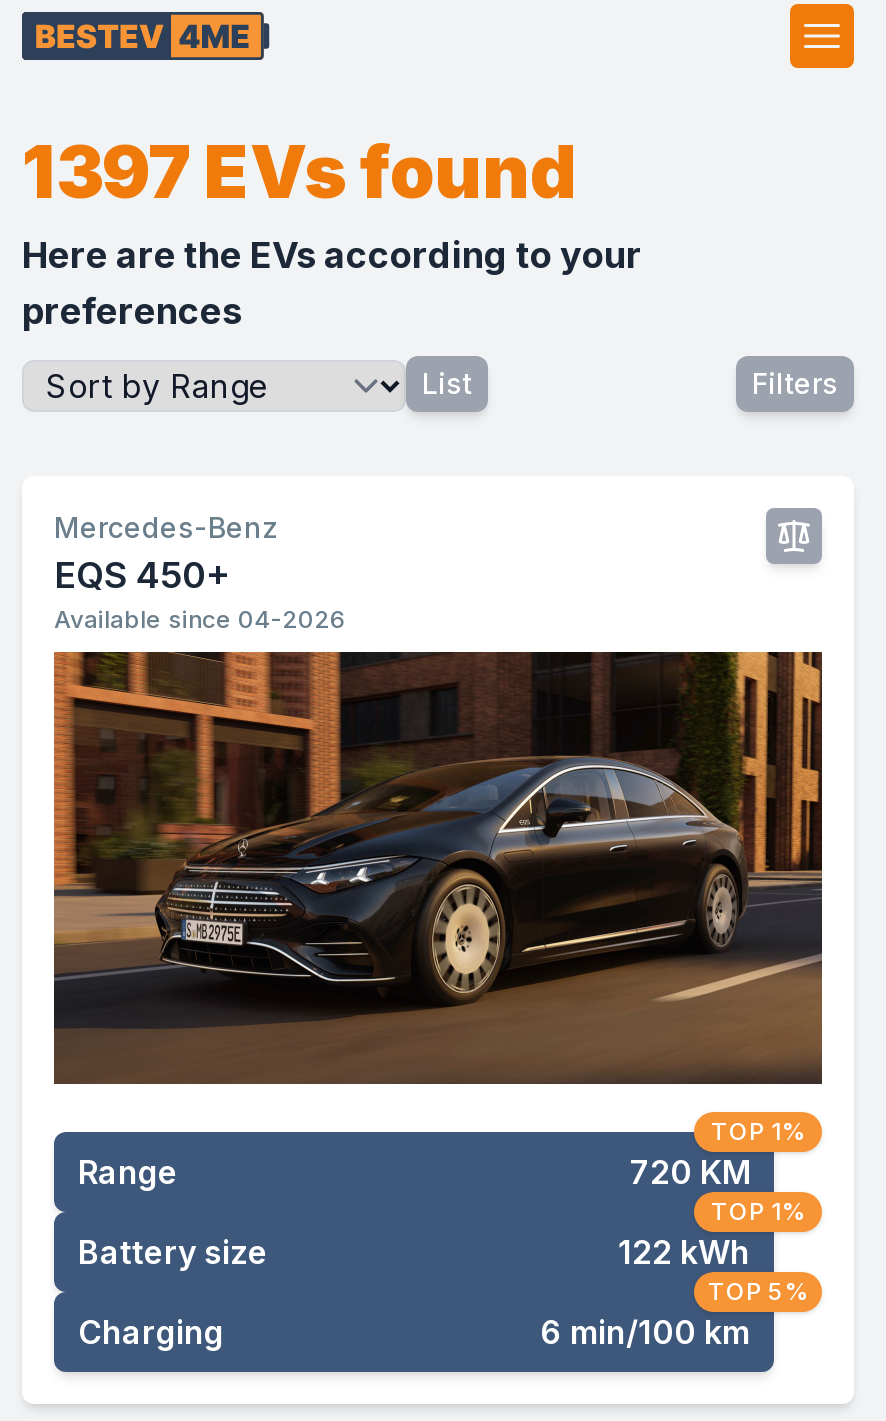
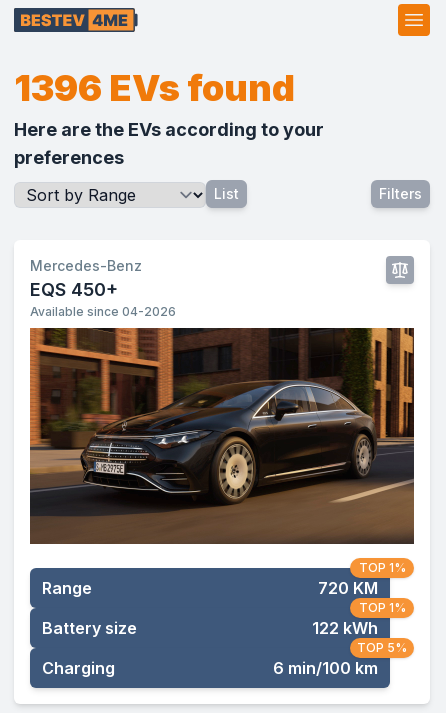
- 1397 EVs found
+ 1396 EVs found
